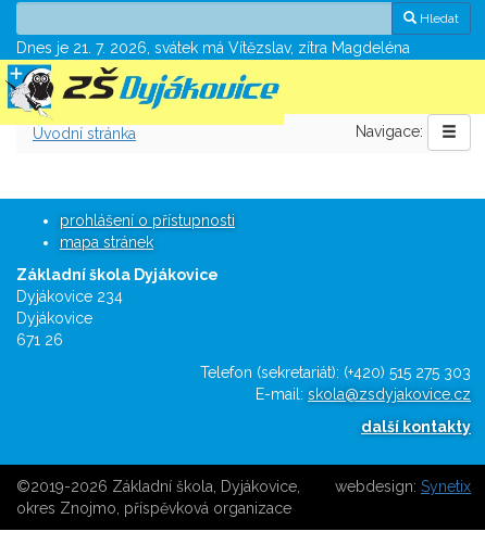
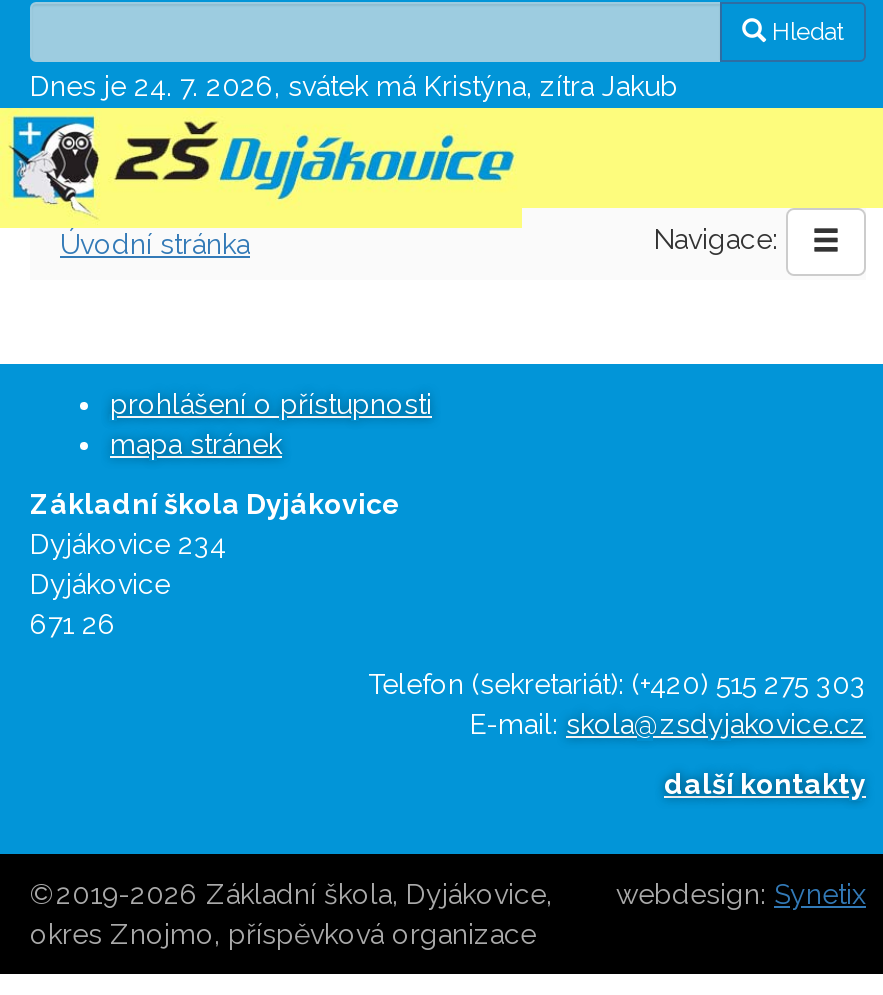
- Dnes je 21. 7. 2026, svátek má Vítězslav, zítra Magdeléna
+ Dnes je 24. 7. 2026, svátek má Kristýna, zítra Jakub
